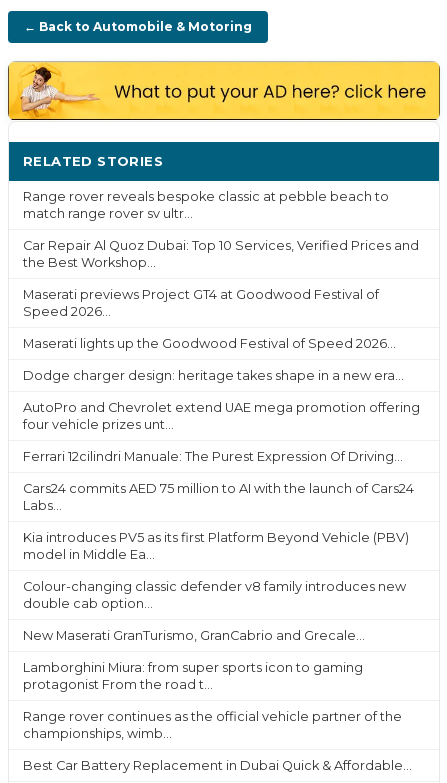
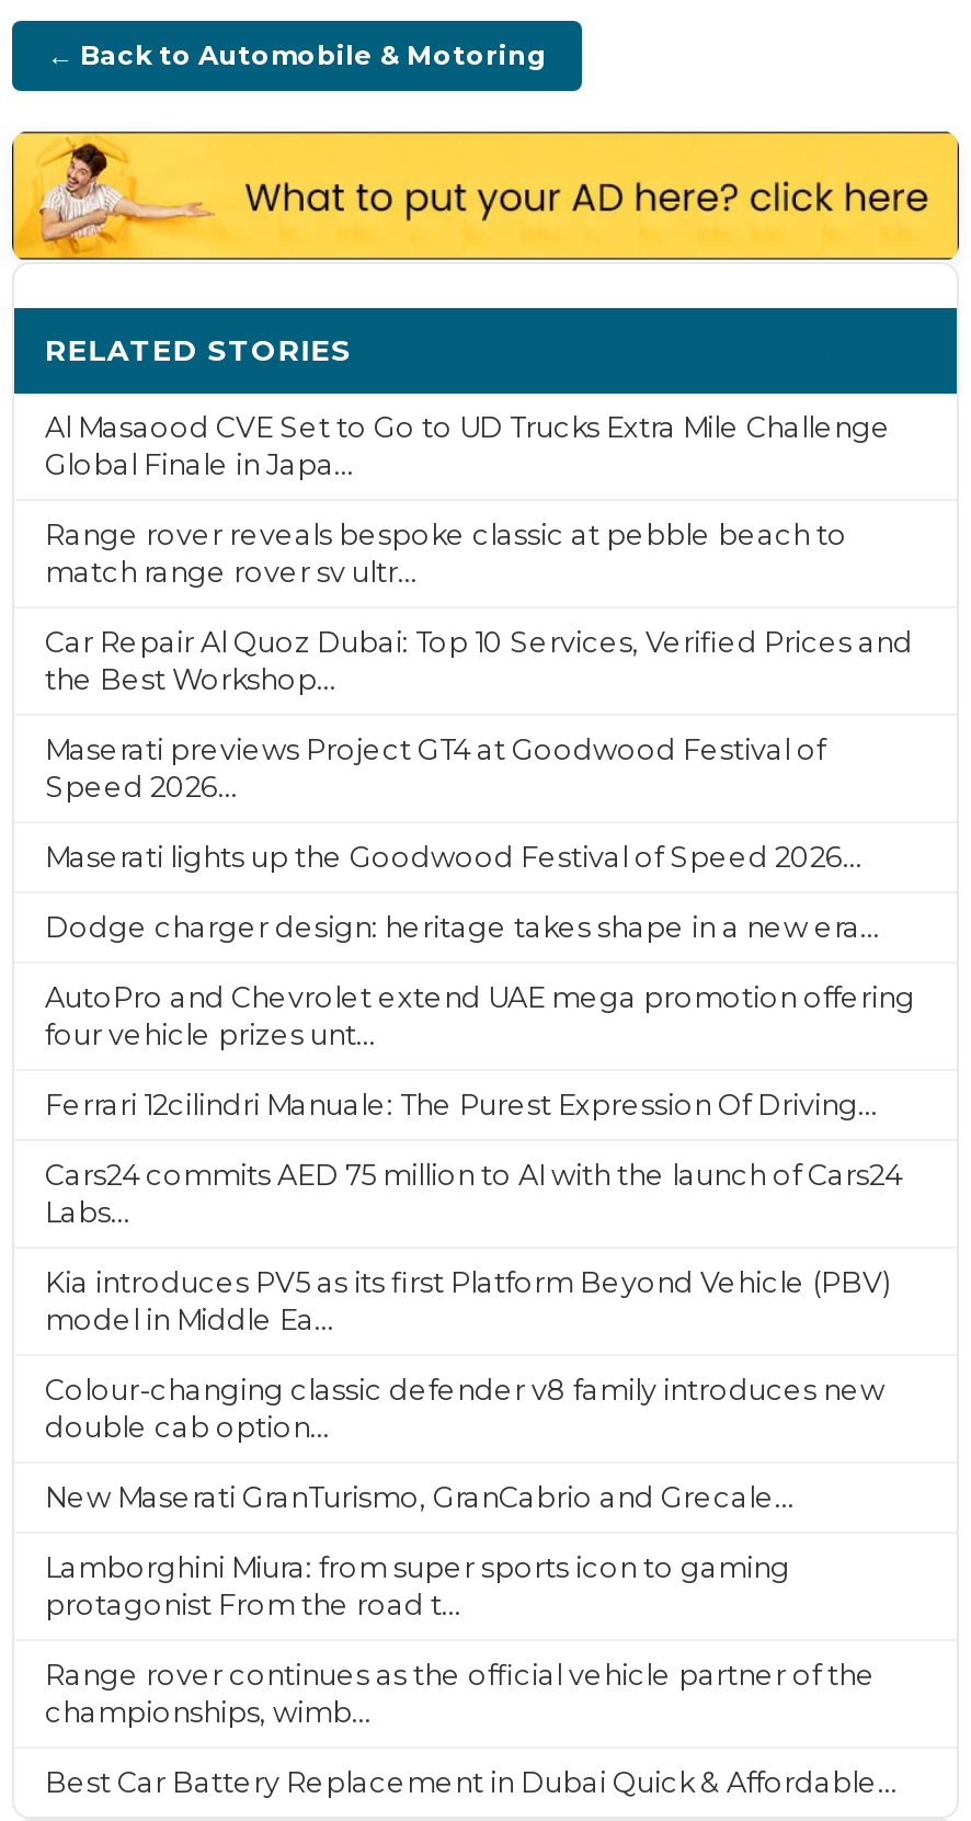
+ Al Masaood CVE Set to Go to UD Trucks Extra Mile Challenge
+ Global Finale in Japa...
